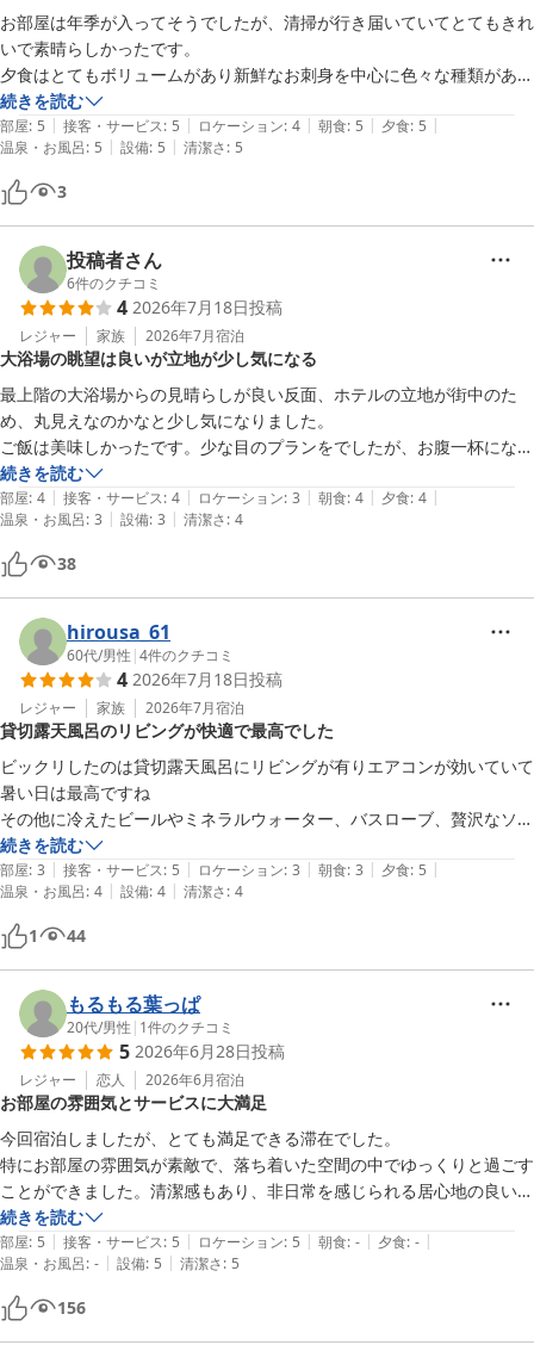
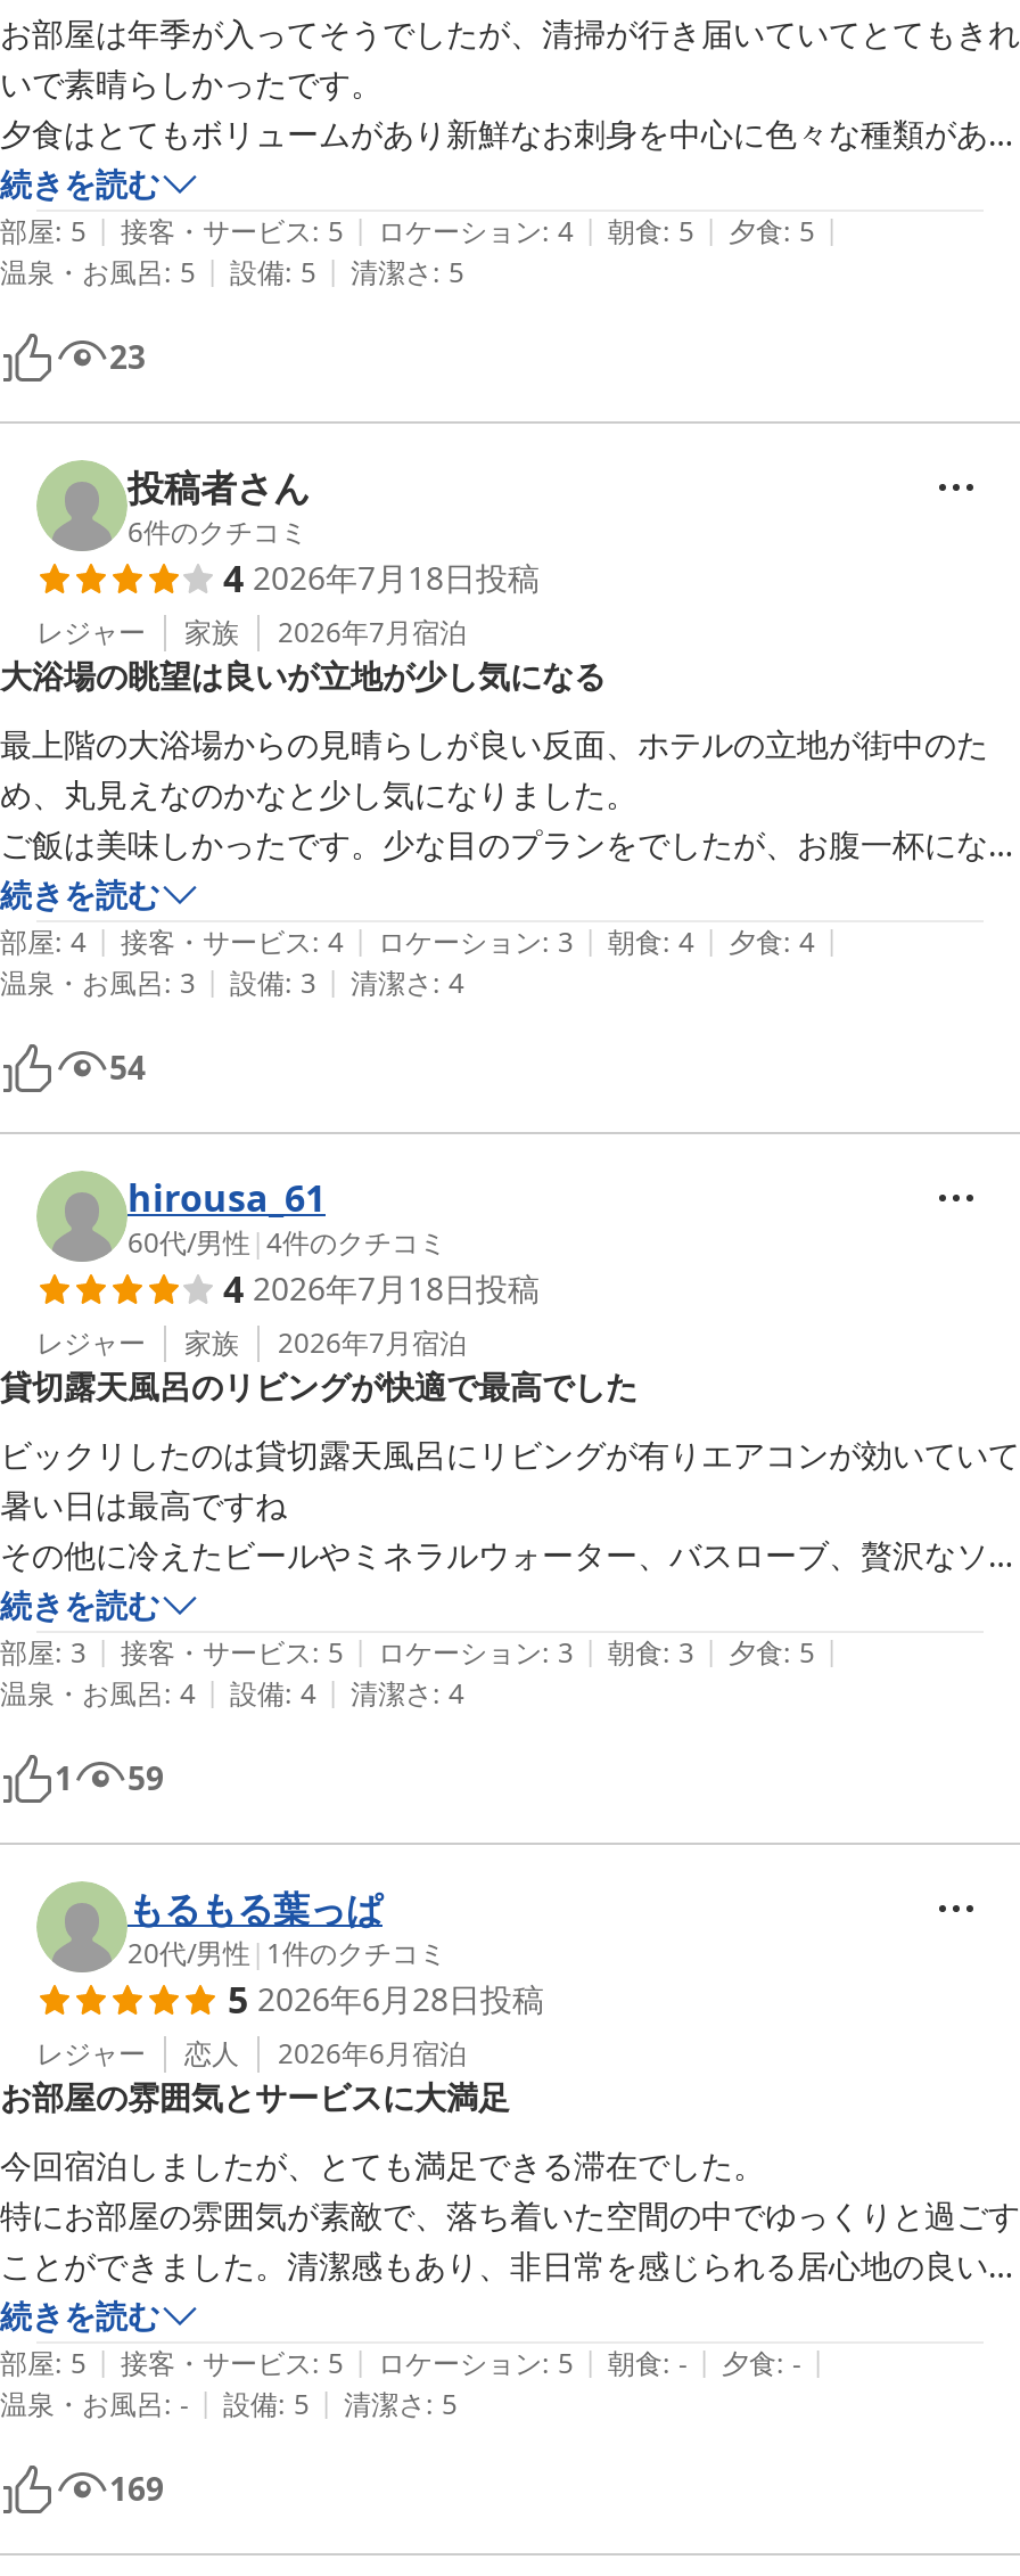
- 3
+ 23

- 38
+ 54

- 1 44
+ 1 59

- 156
+ 169
